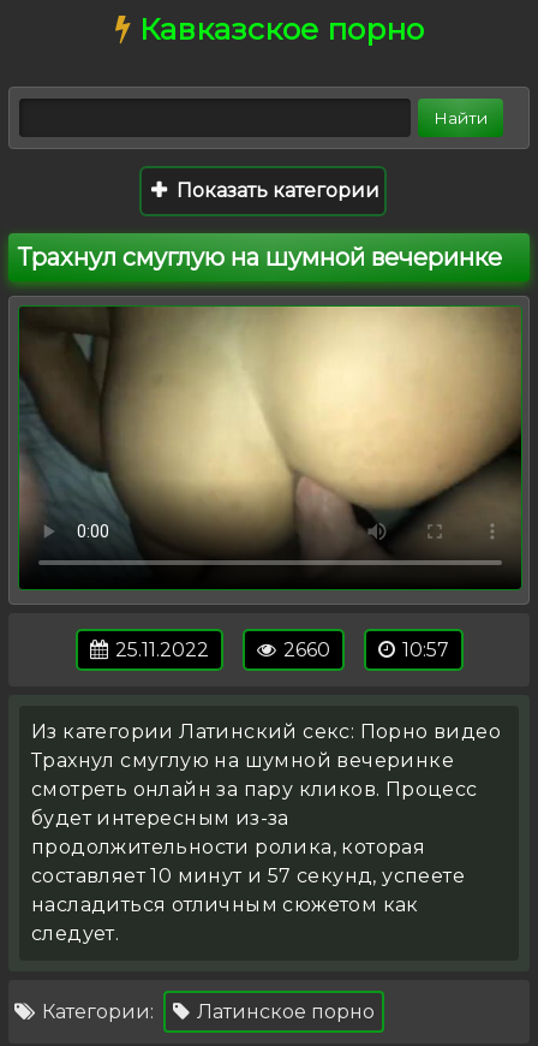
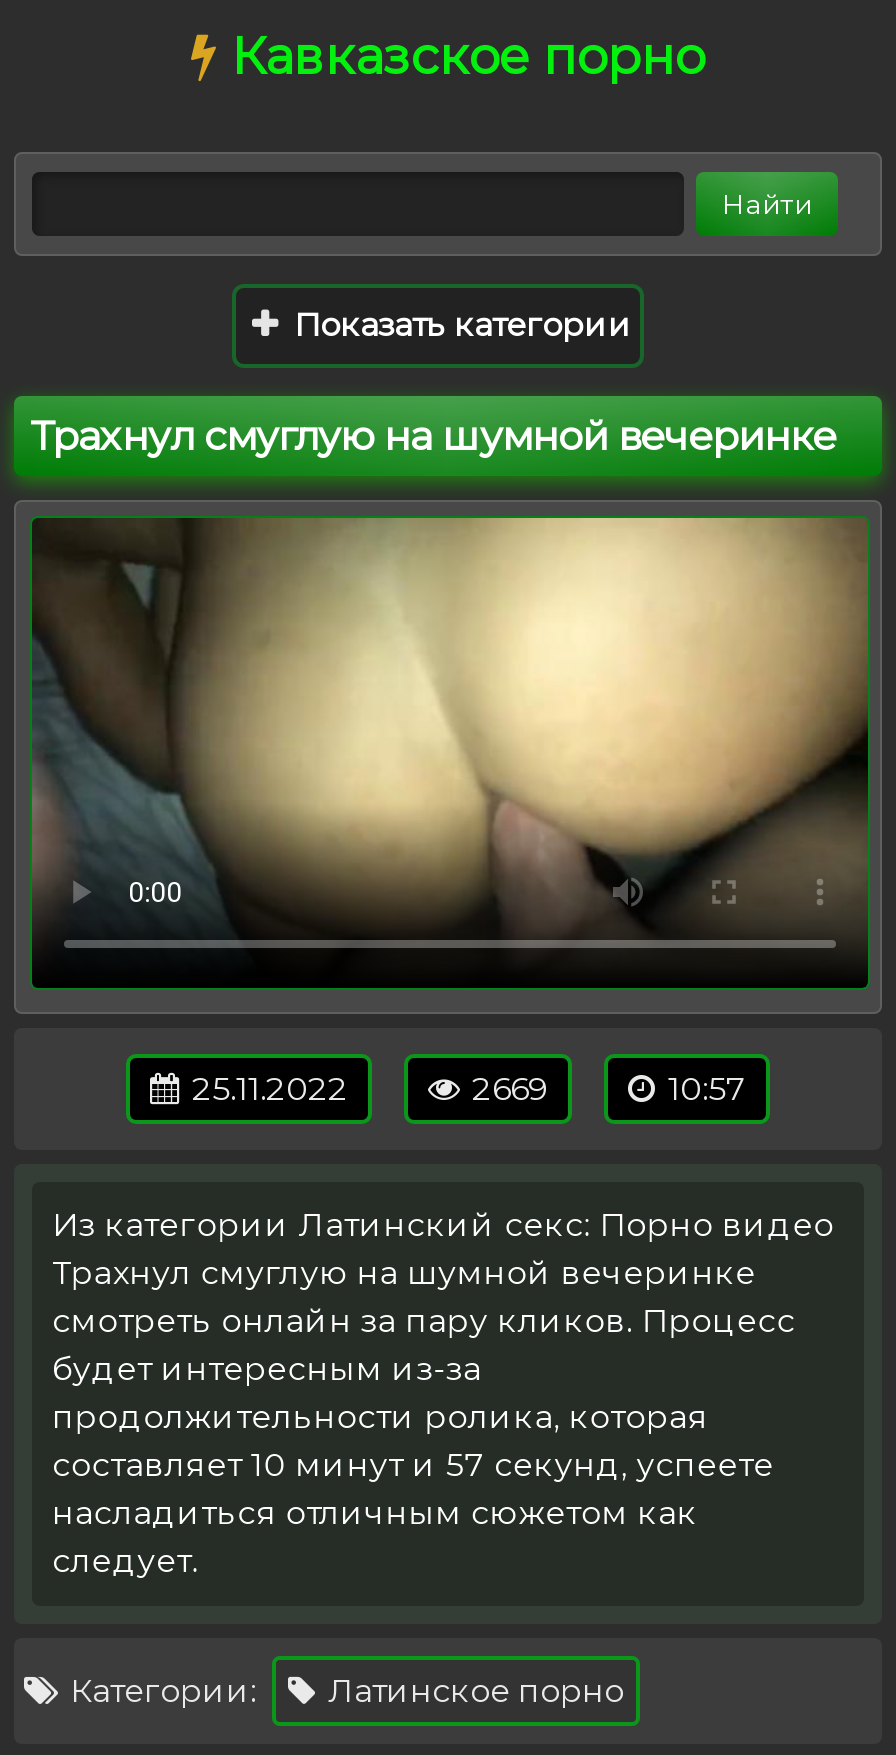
- 2660
+ 2669
